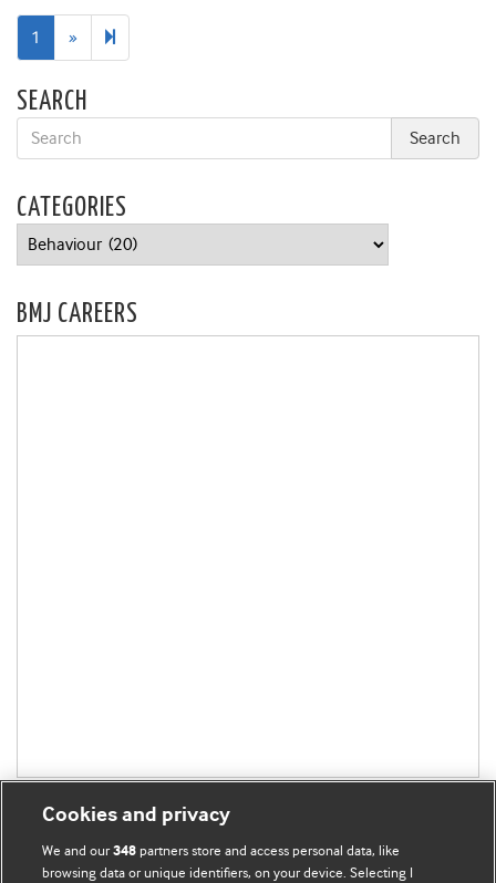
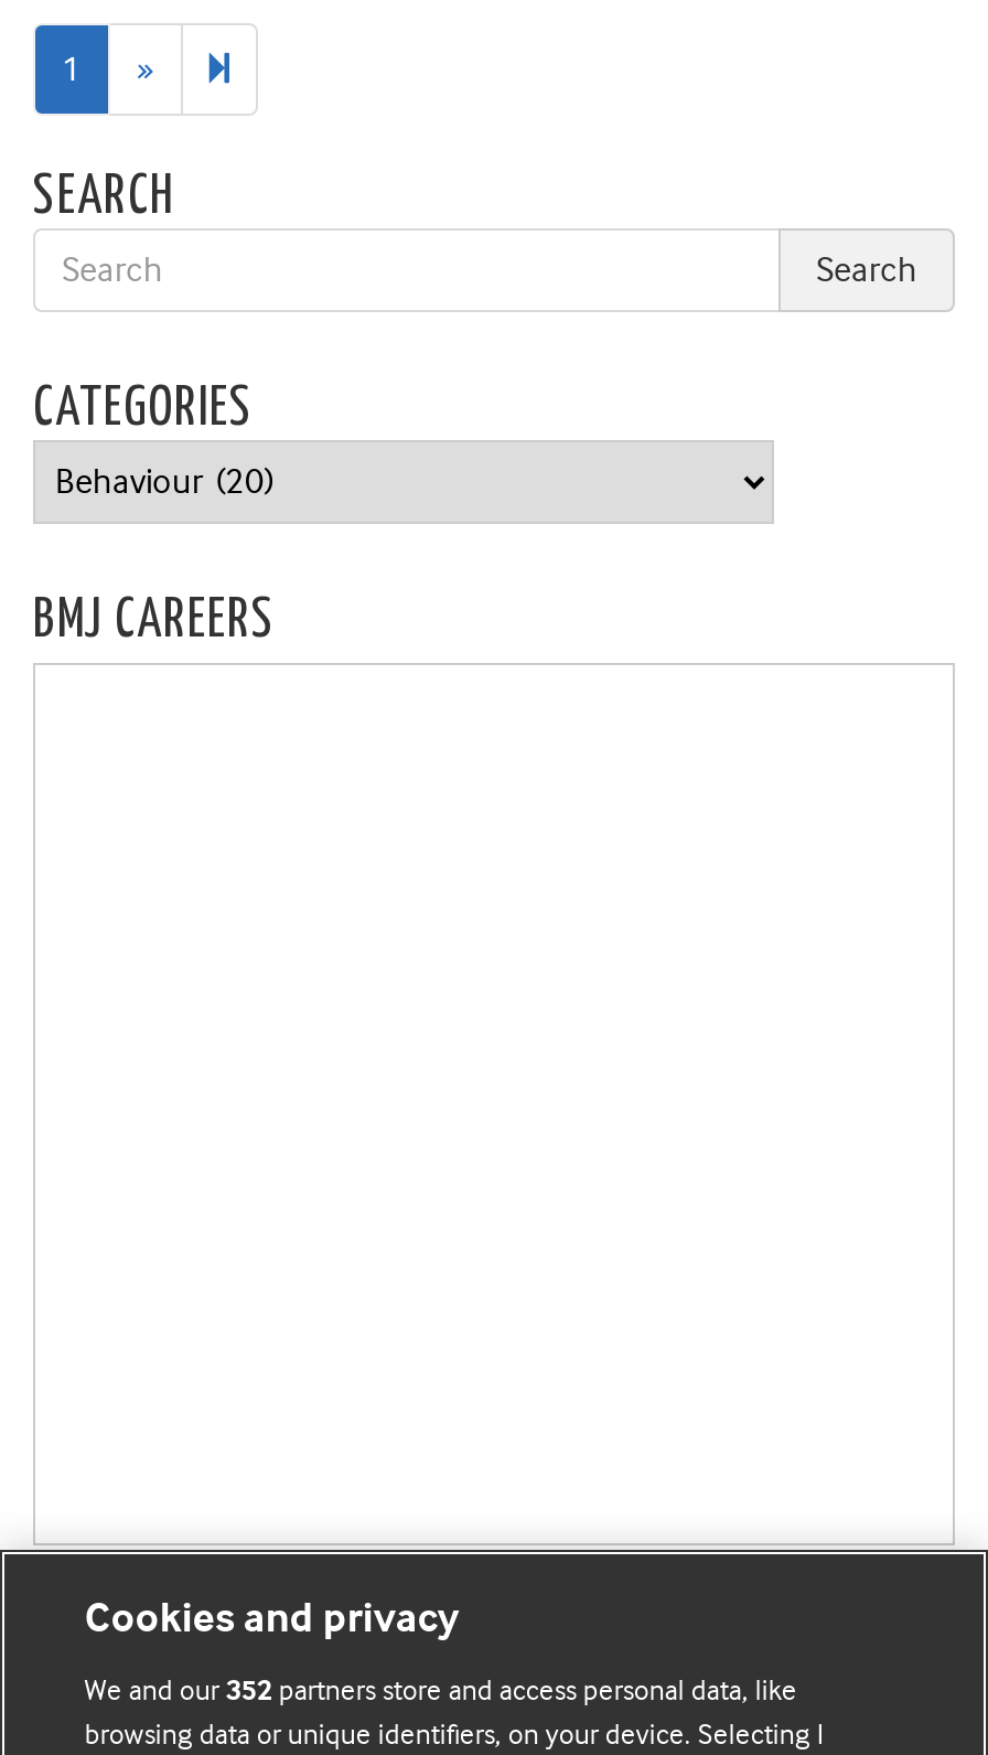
- We and our 348 partners store and access personal data, like
+ We and our 352 partners store and access personal data, like
